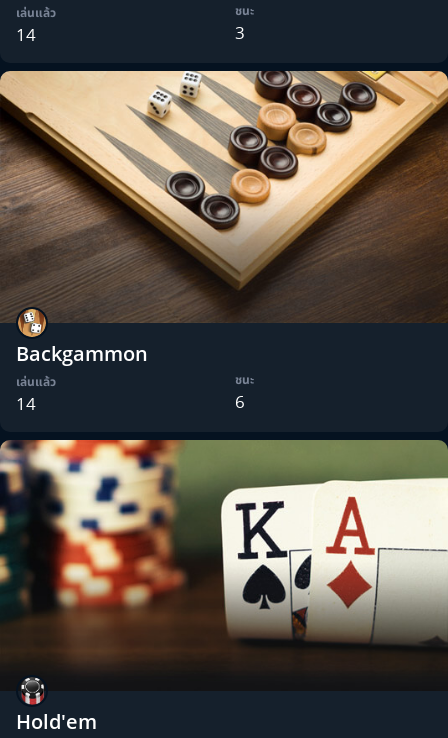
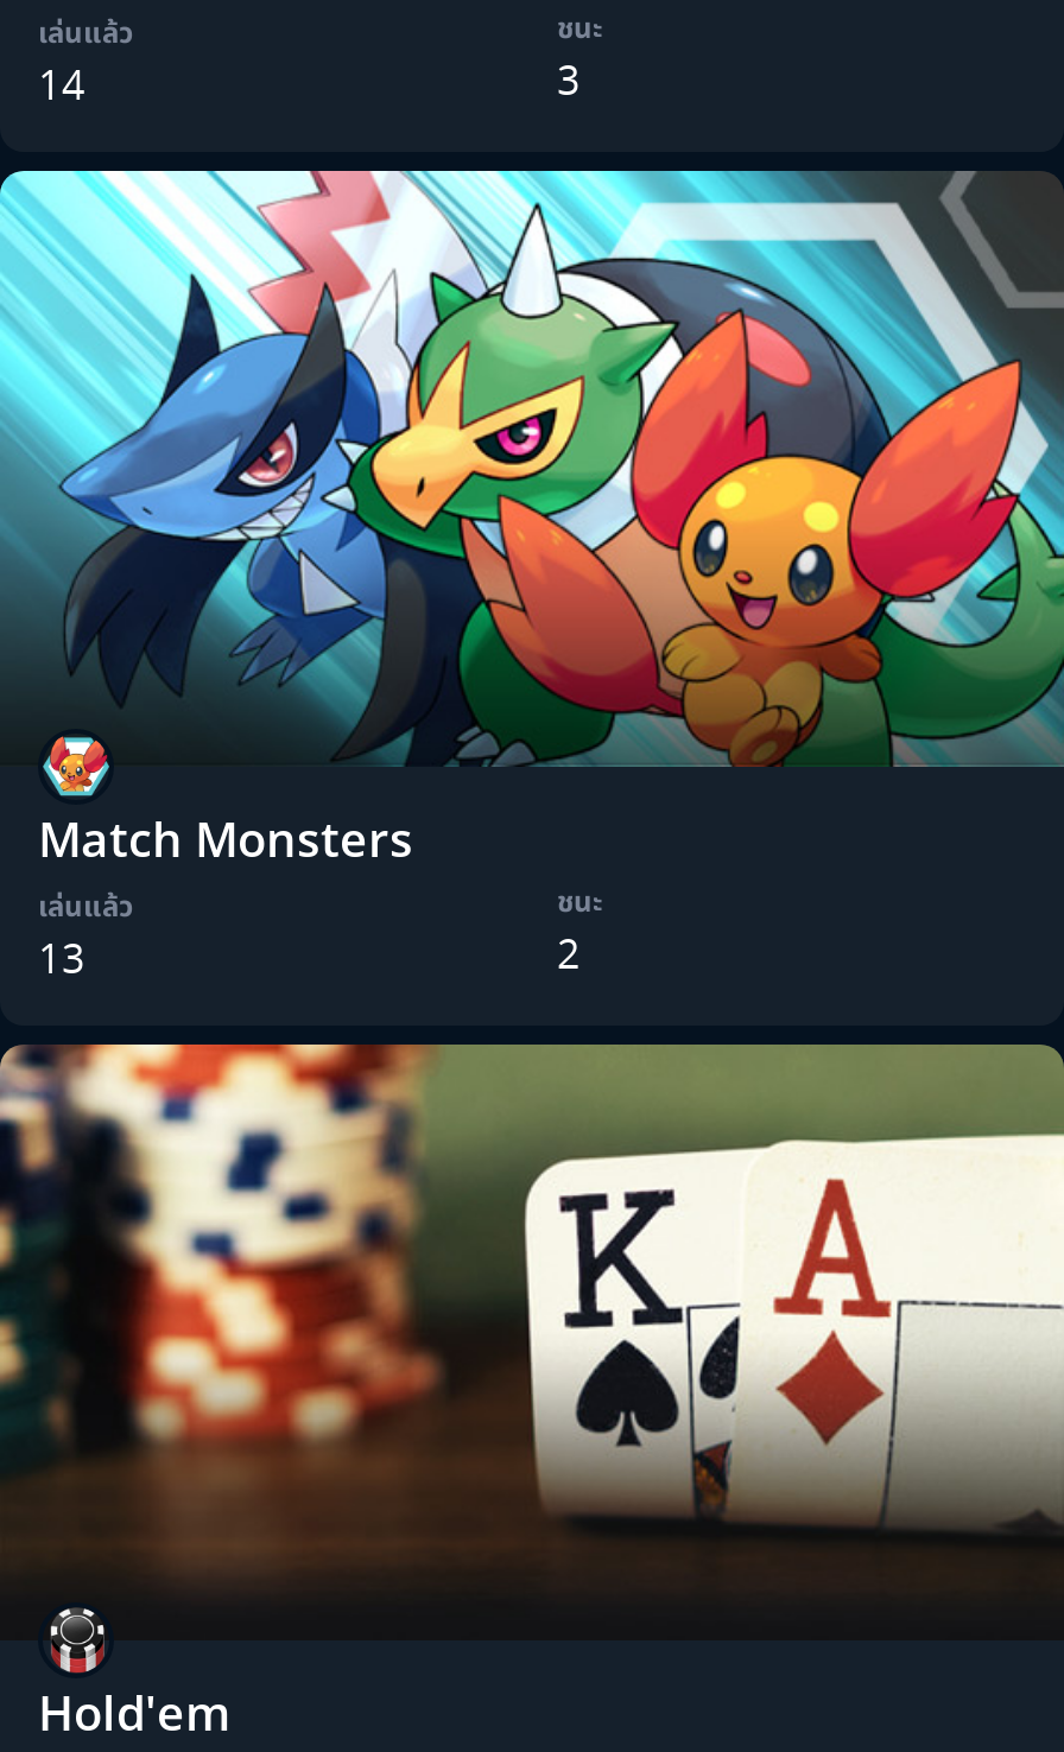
- [image]
- Backgammon
+ [image]
+ Match Monsters

- 14
+ 13

- 6
+ 2
